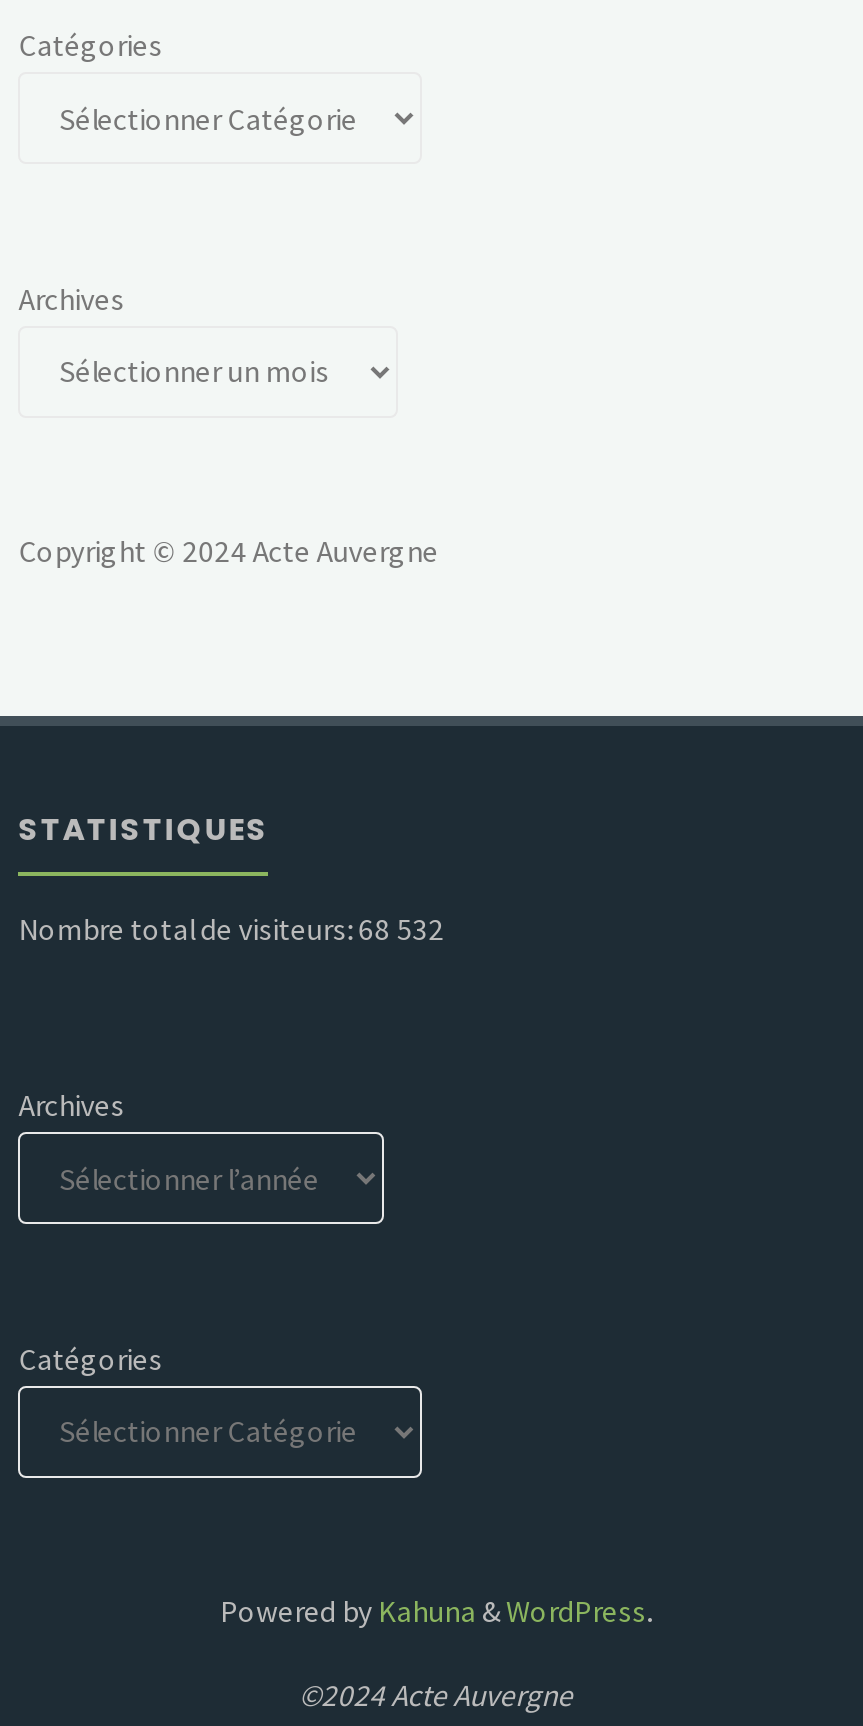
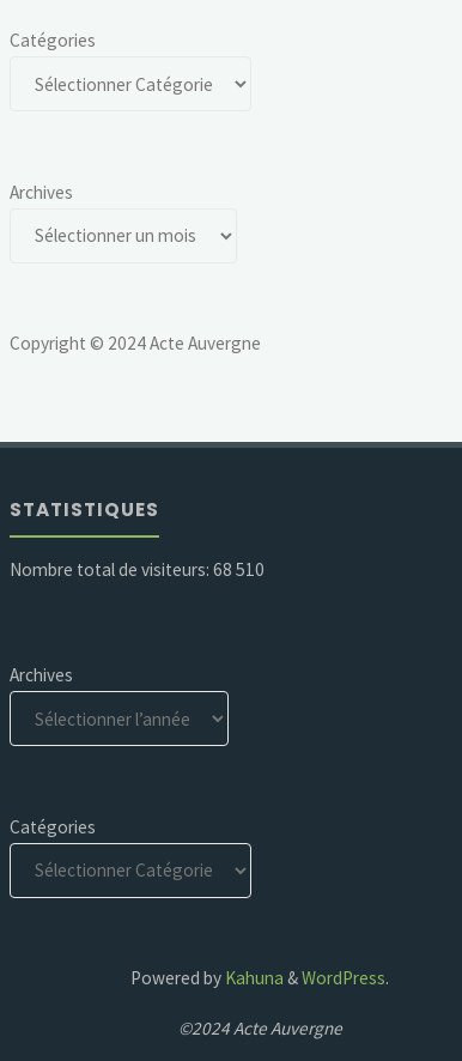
- Nombre total de visiteurs:68 532
+ Nombre total de visiteurs:68 510
